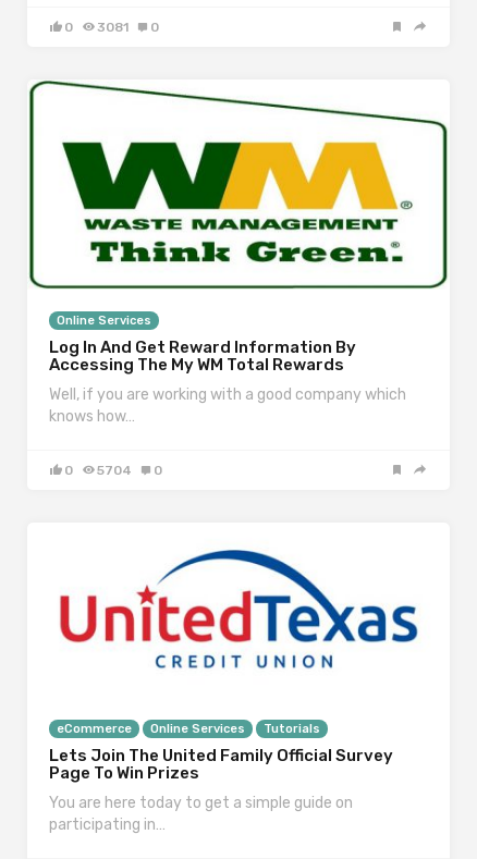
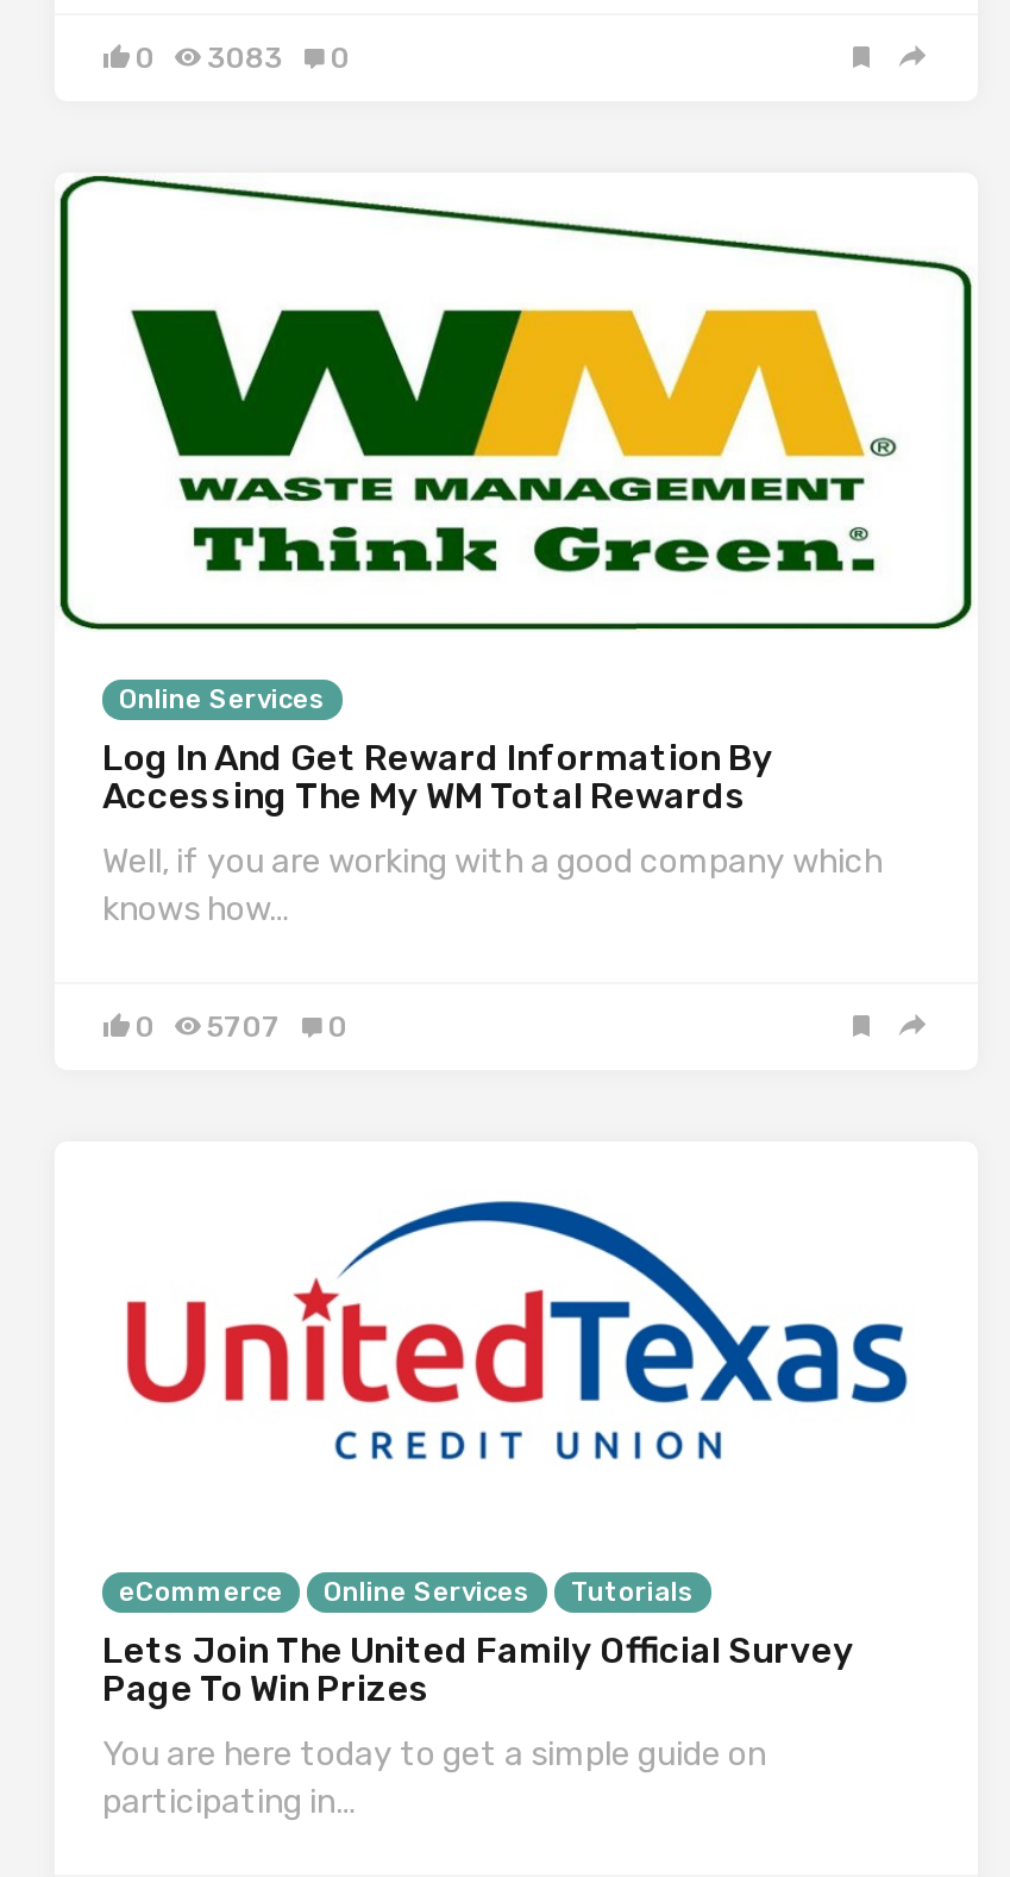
- 0 3081 0
+ 0 3083 0

- 0 5704 0
+ 0 5707 0
